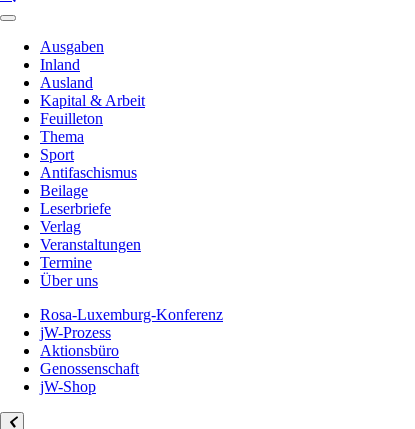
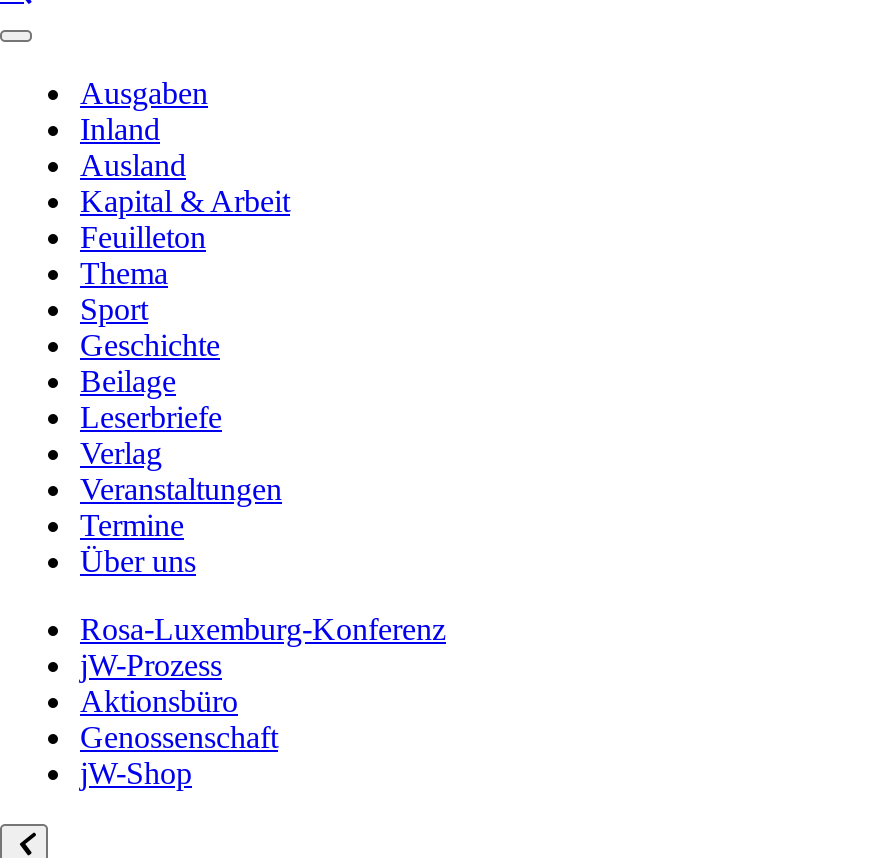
- Antifaschismus
+ Geschichte
